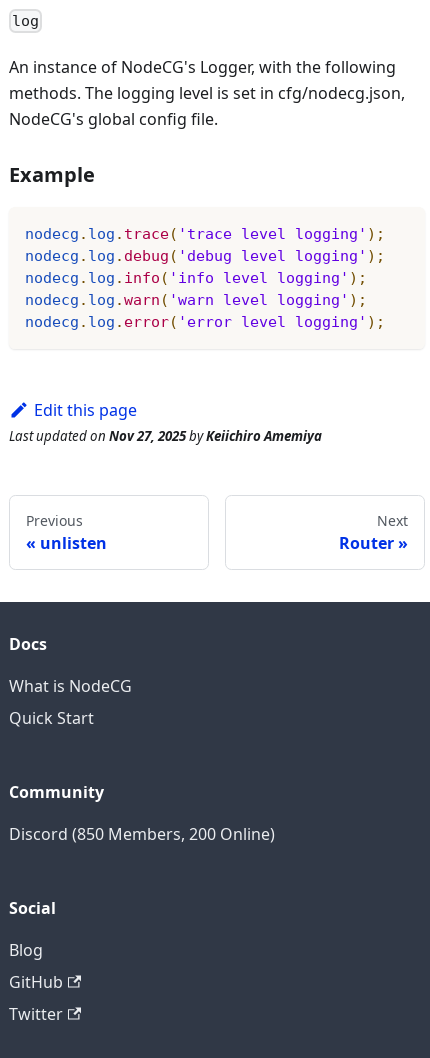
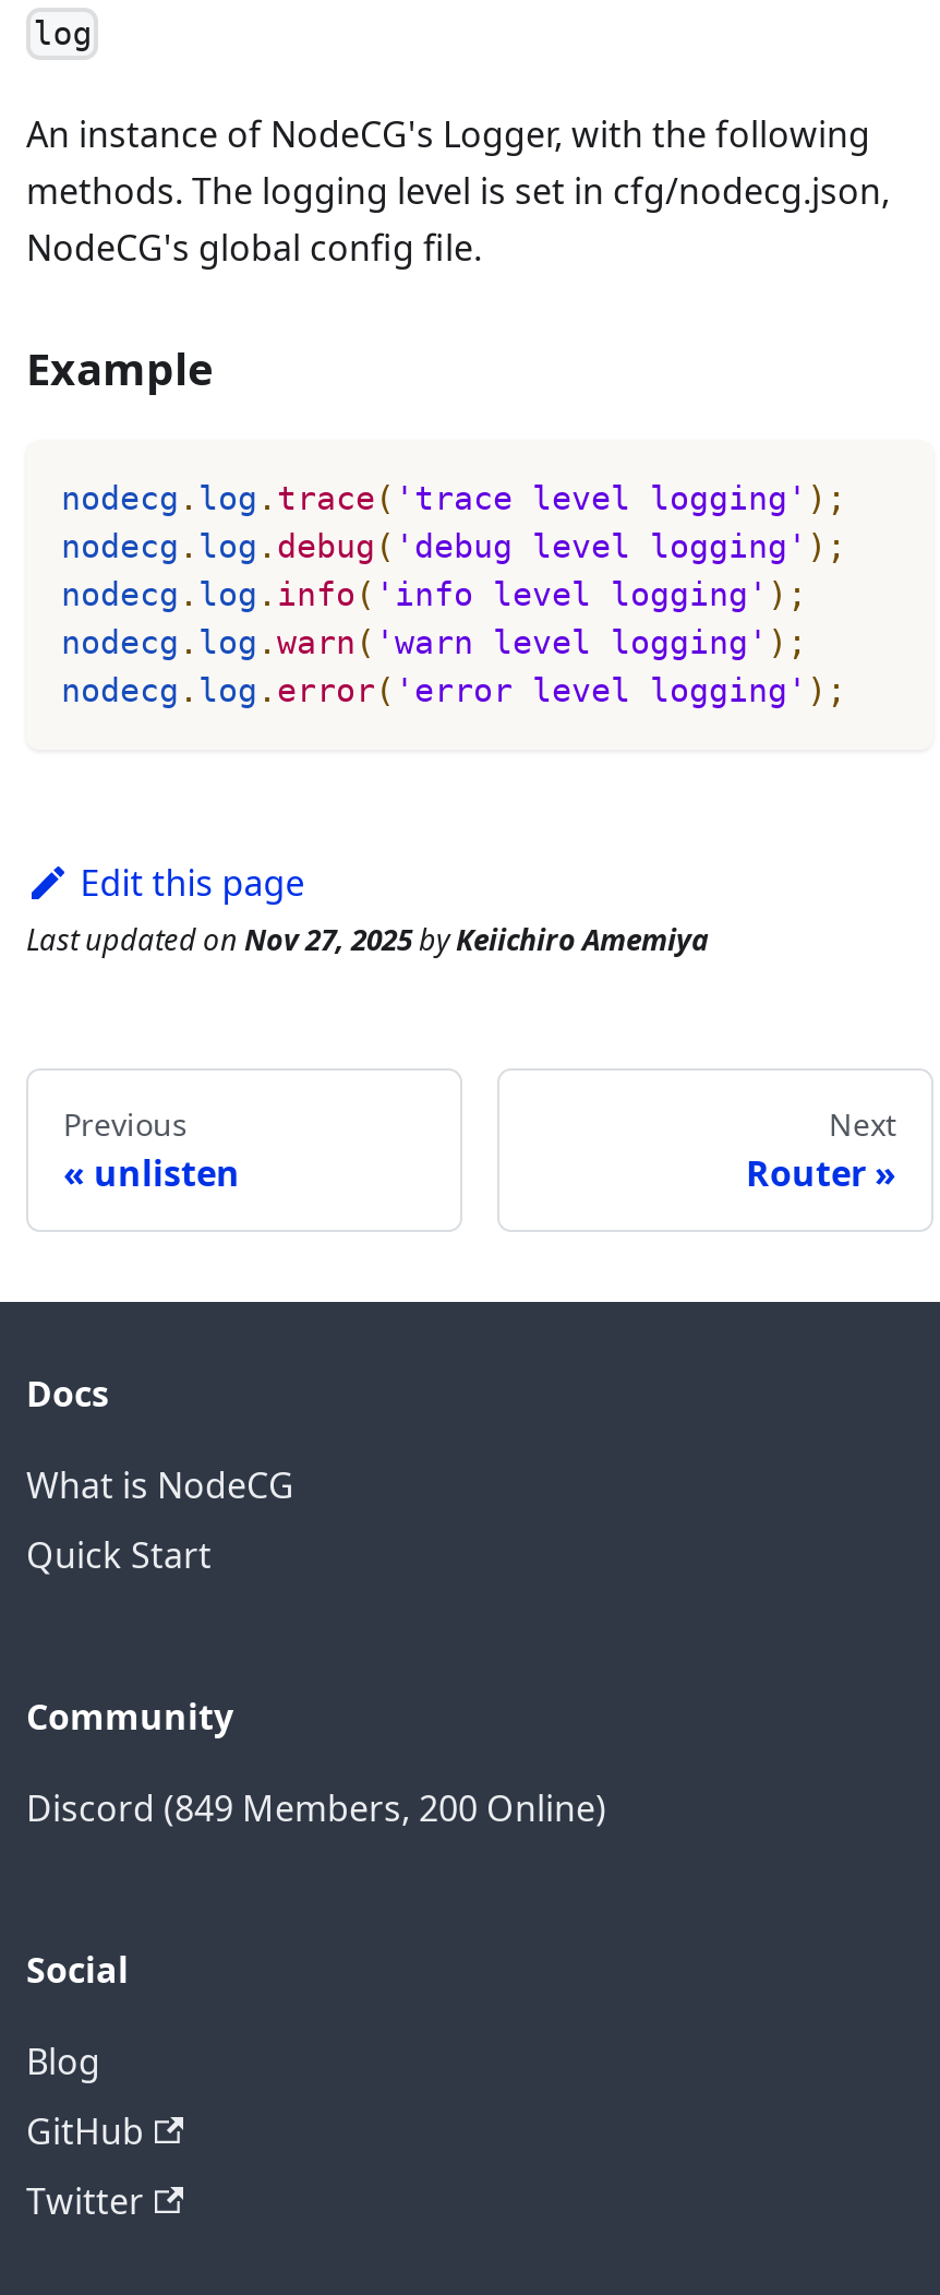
- Discord (850 Members, 200 Online)
+ Discord (849 Members, 200 Online)
